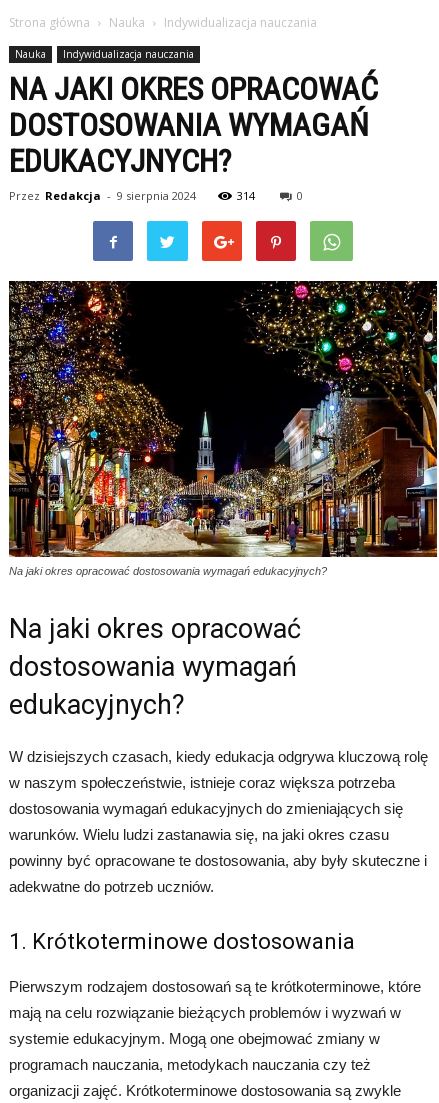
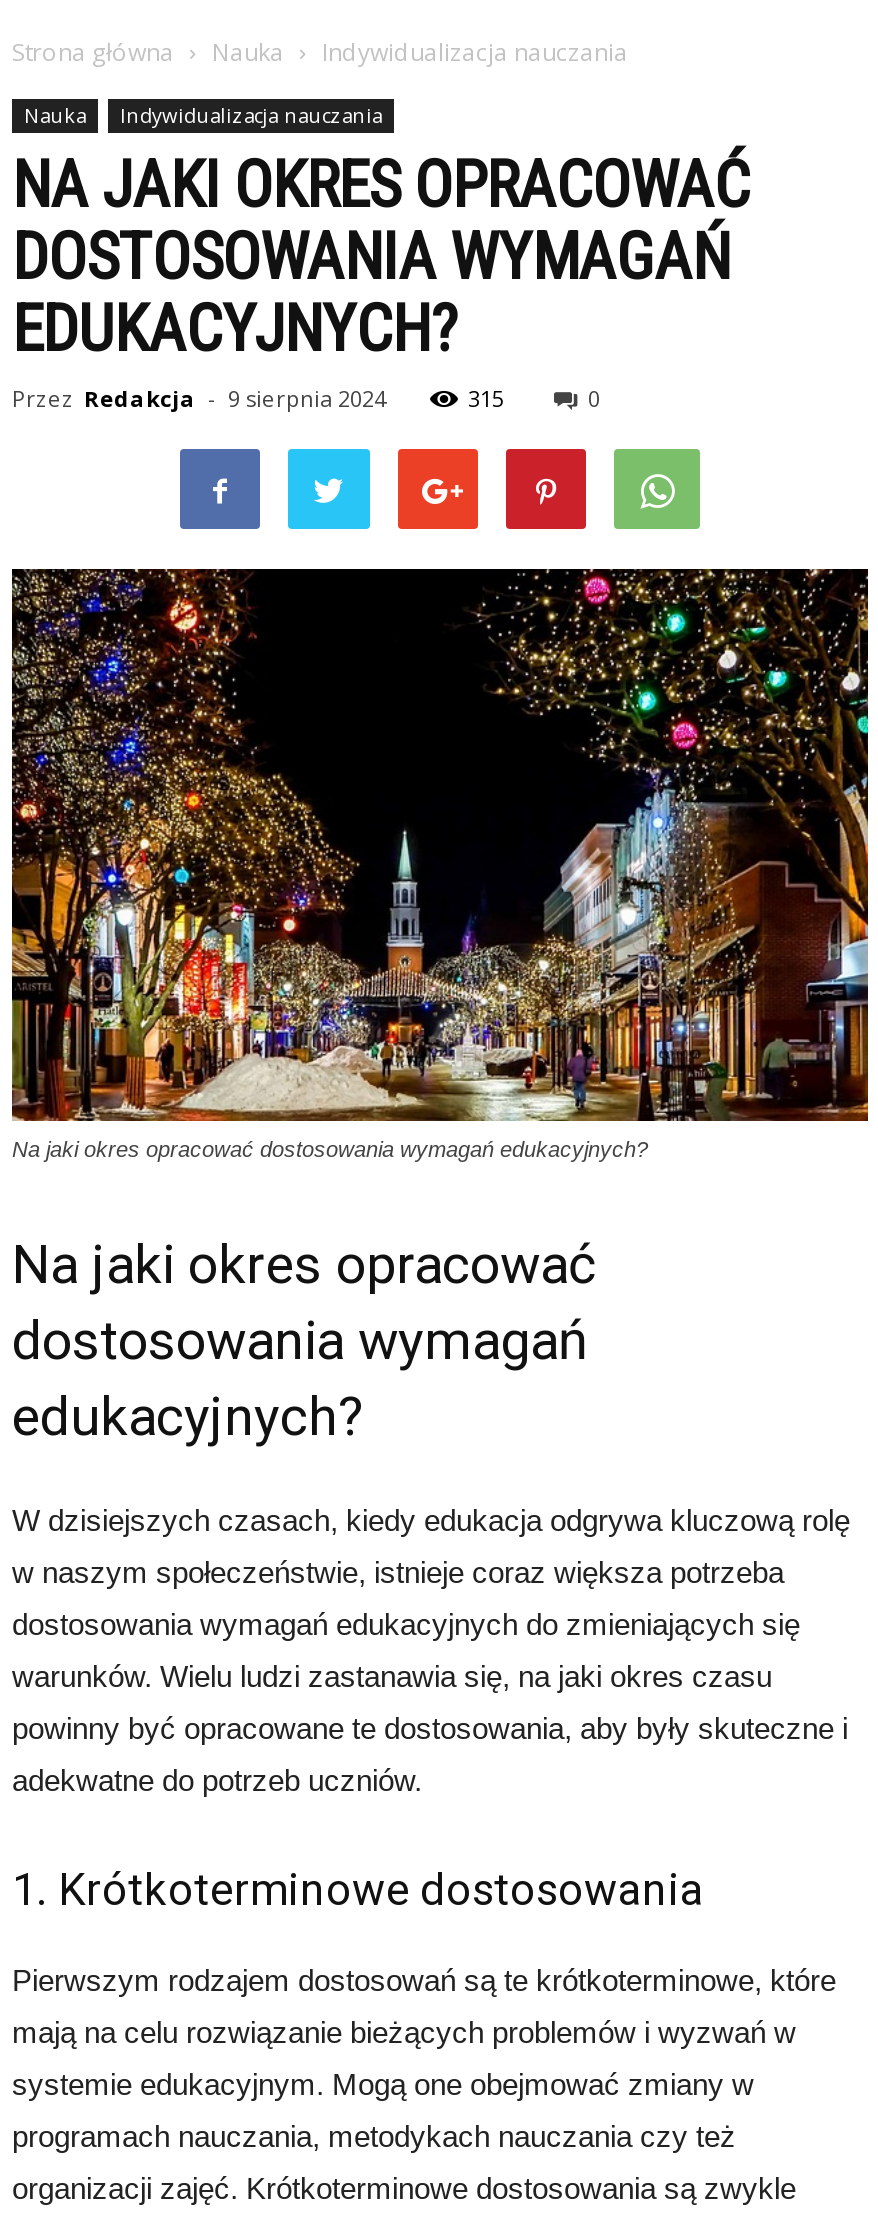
- 314
+ 315
